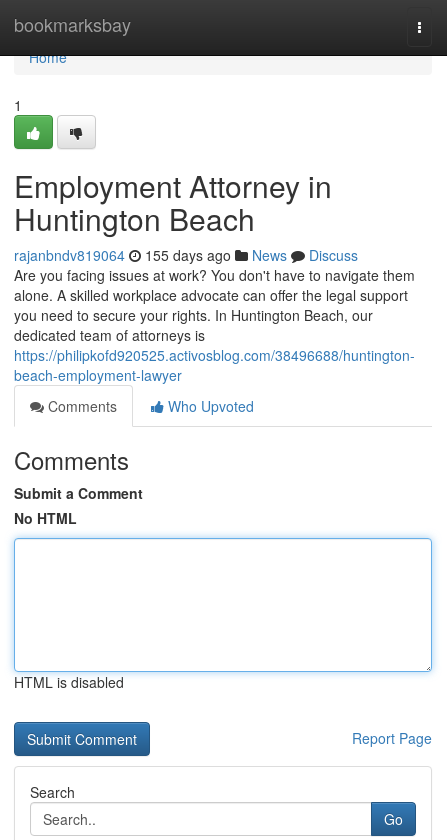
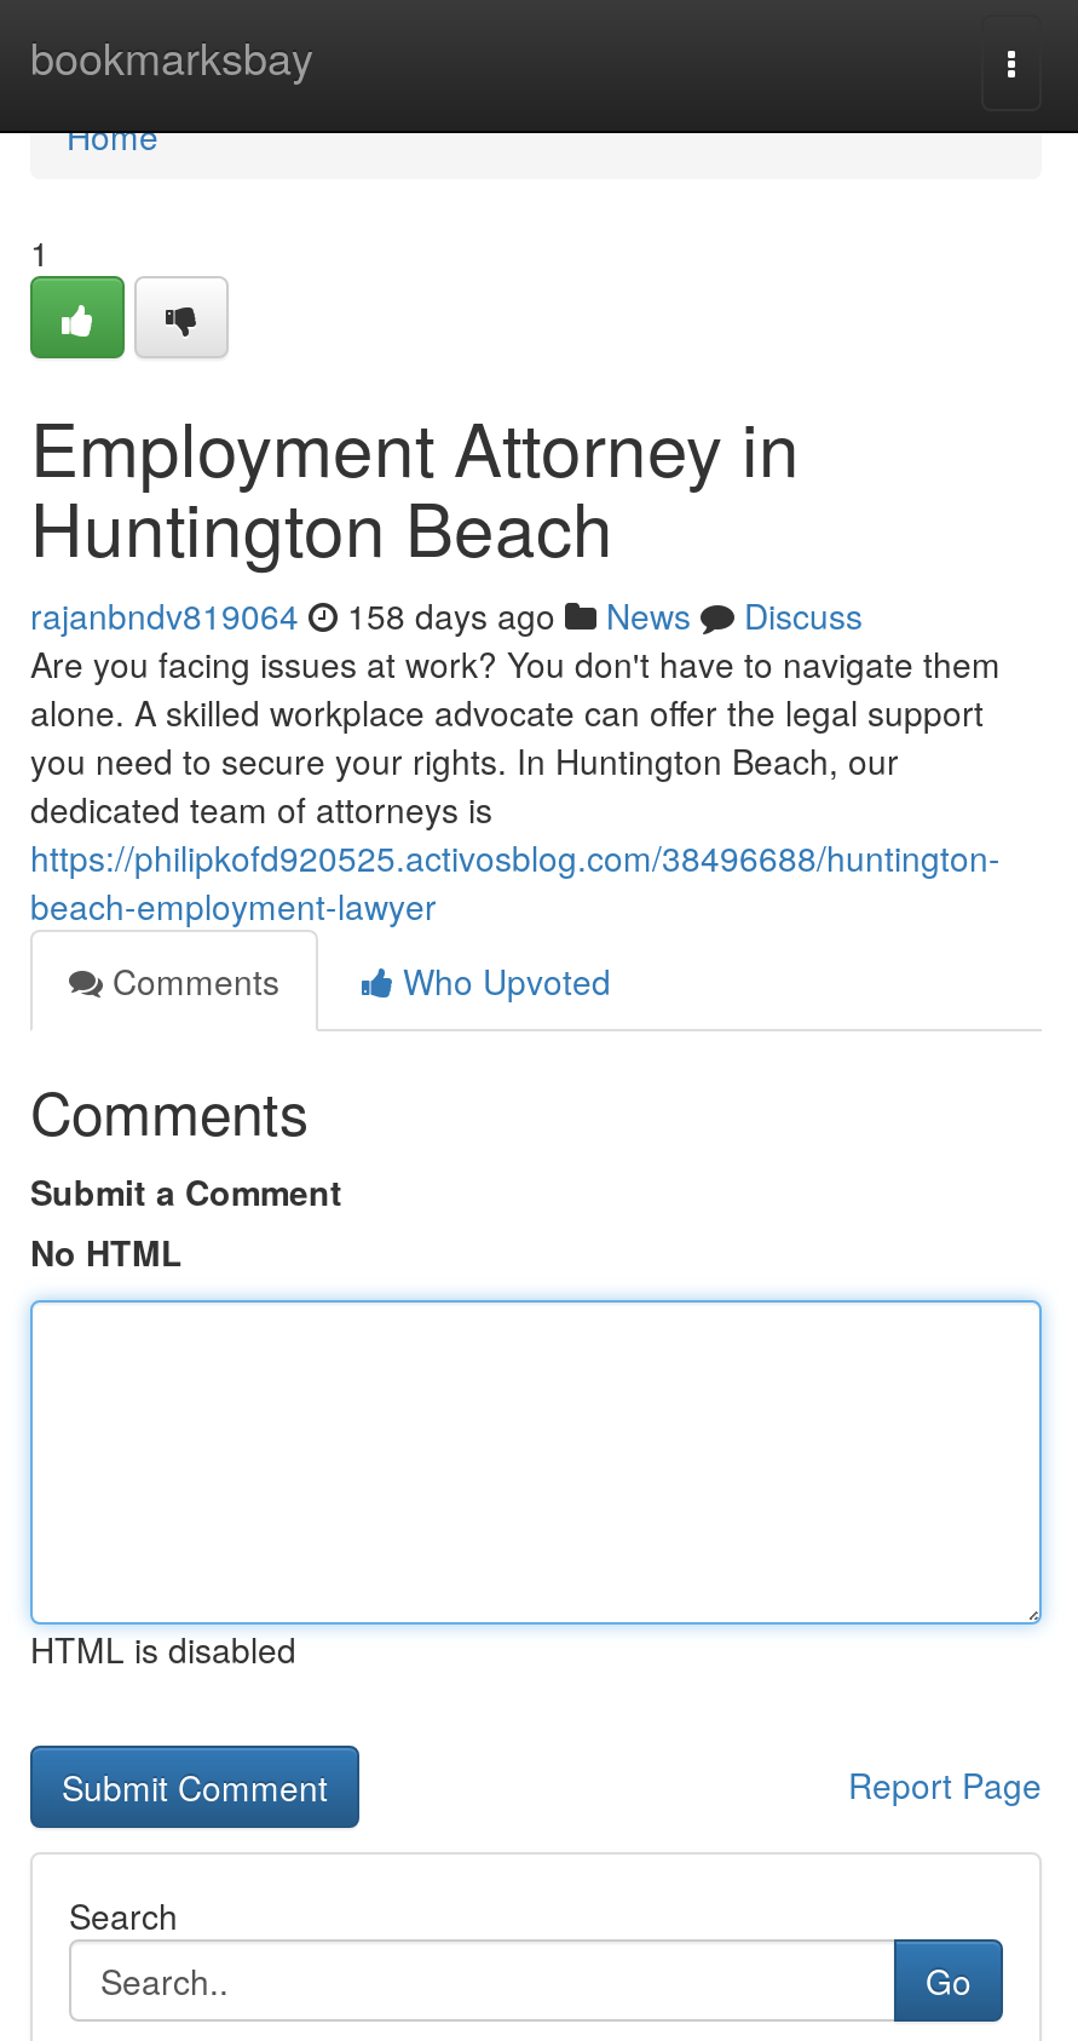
- rajanbndv819064 155 days ago News Discuss
+ rajanbndv819064 158 days ago News Discuss
